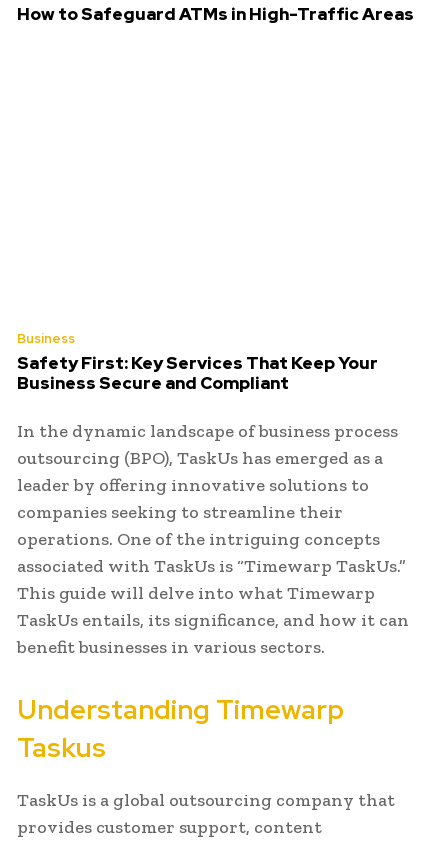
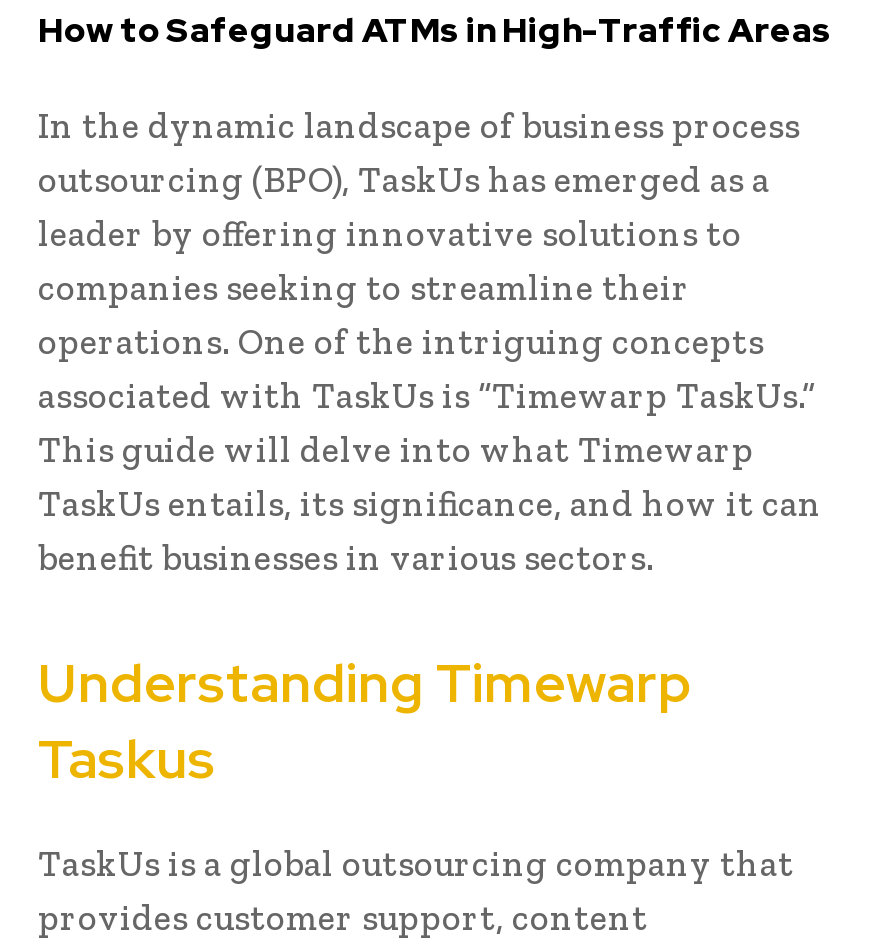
- Business
- Safety First: Key Services That Keep Your
- Business Secure and Compliant
